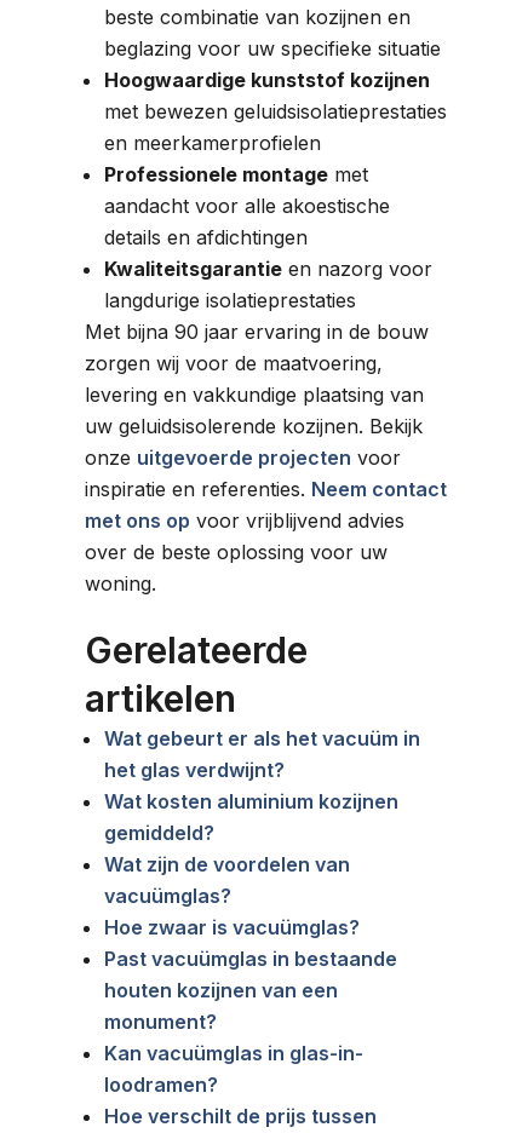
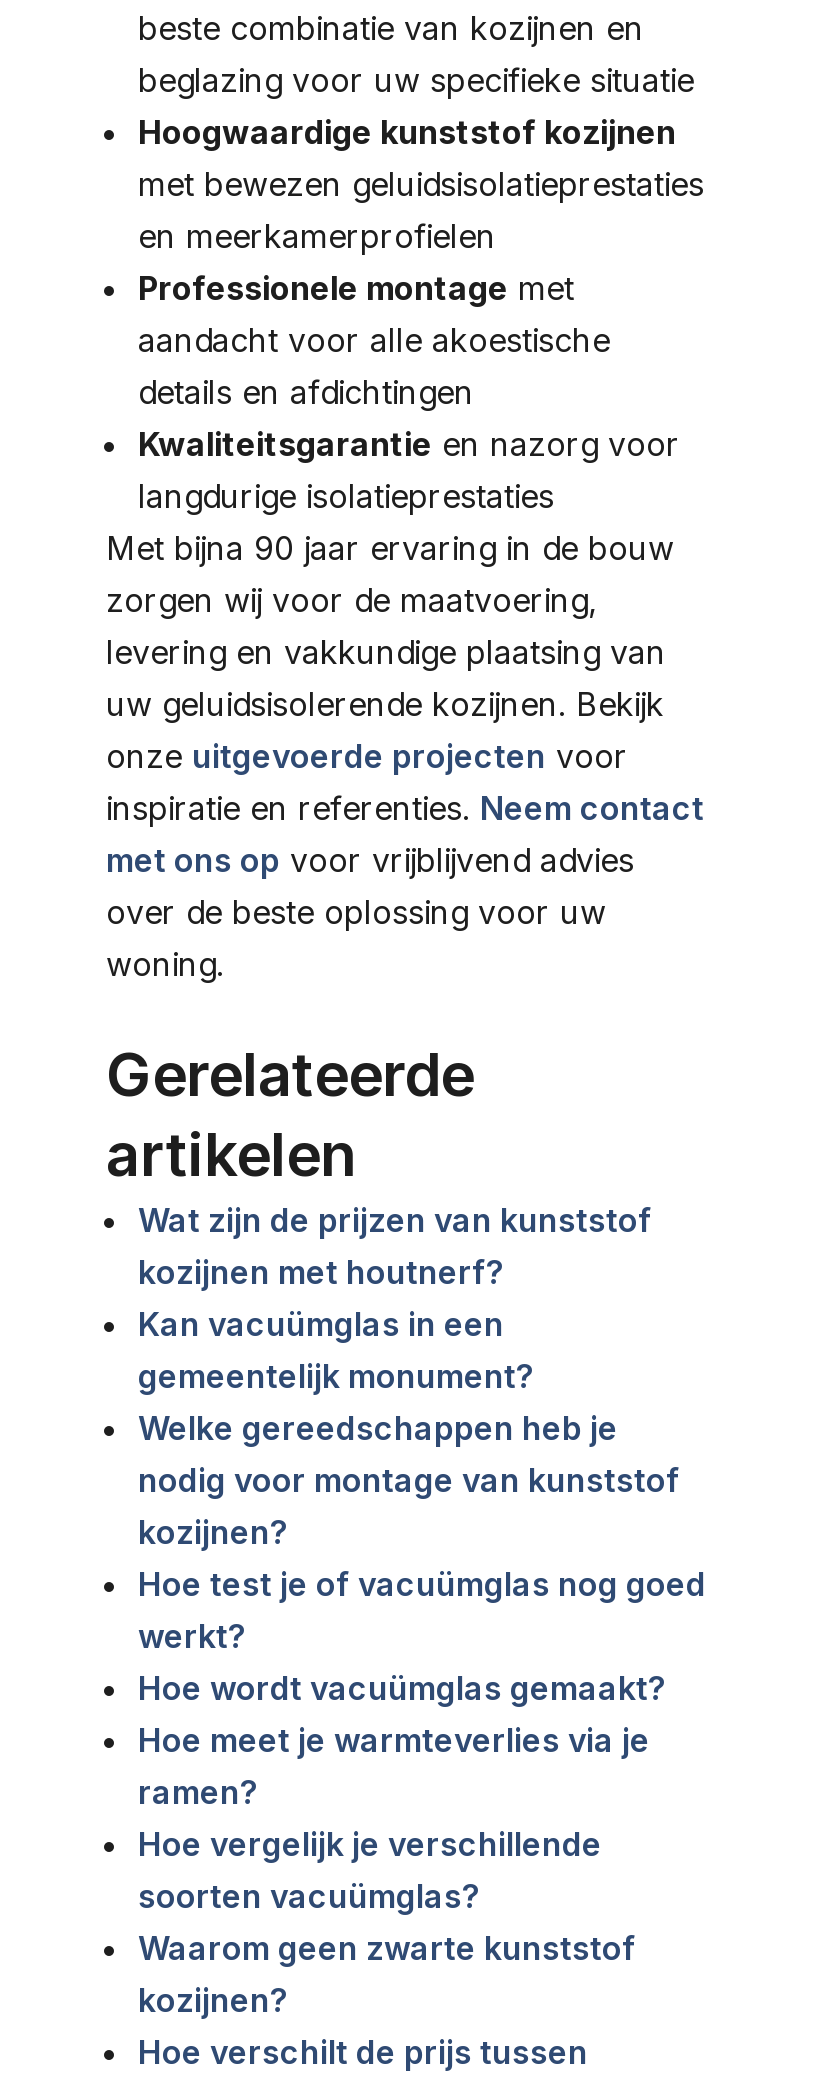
- Wat gebeurt er als het vacuüm in
- het glas verdwijnt?
- Wat kosten aluminium kozijnen
- gemiddeld?
- Wat zijn de voordelen van
- vacuümglas?
- Hoe zwaar is vacuümglas?
- Past vacuümglas in bestaande
- houten kozijnen van een
- monument?
- Kan vacuümglas in glas-in-
- loodramen?
+ Wat zijn de prijzen van kunststof
+ kozijnen met houtnerf?
+ Kan vacuümglas in een
+ gemeentelijk monument?
+ Welke gereedschappen heb je
+ nodig voor montage van kunststof
+ kozijnen?
+ Hoe test je of vacuümglas nog goed
+ werkt?
+ Hoe wordt vacuümglas gemaakt?
+ Hoe meet je warmteverlies via je
+ ramen?
+ Hoe vergelijk je verschillende
+ soorten vacuümglas?
+ Waarom geen zwarte kunststof
+ kozijnen?
